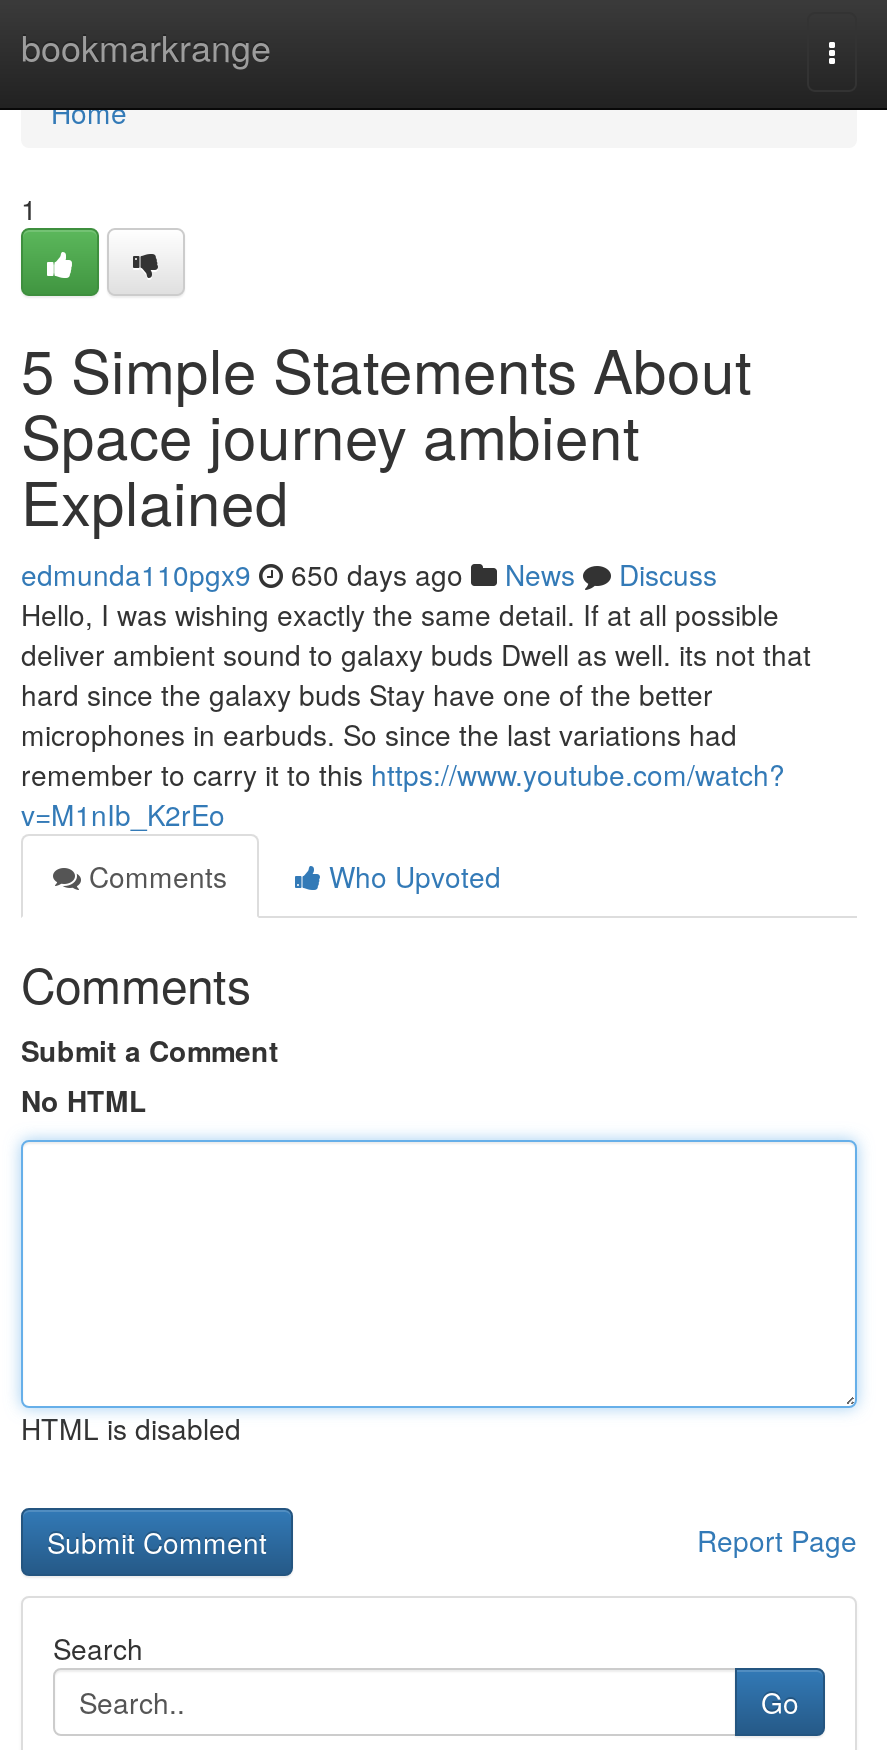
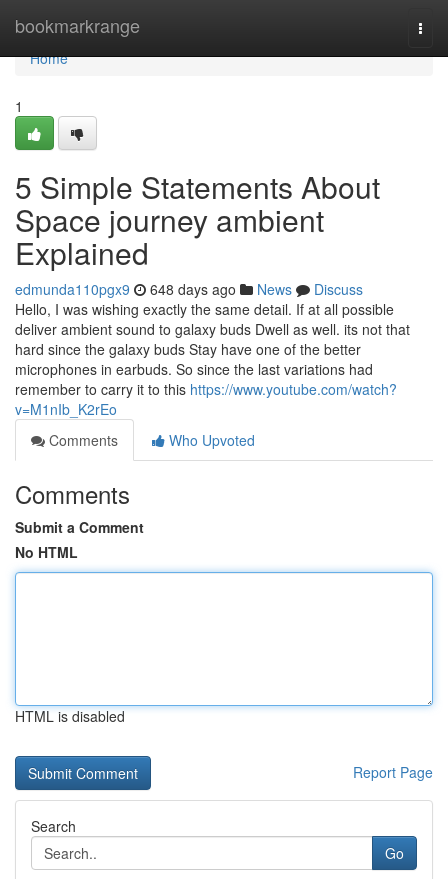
- edmunda110pgx9 650 days ago News Discuss
+ edmunda110pgx9 648 days ago News Discuss
